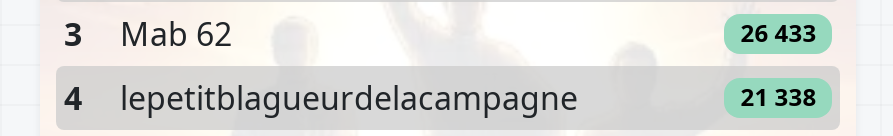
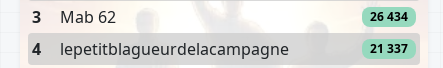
- 26 433
+ 26 434

- 21 338
+ 21 337
